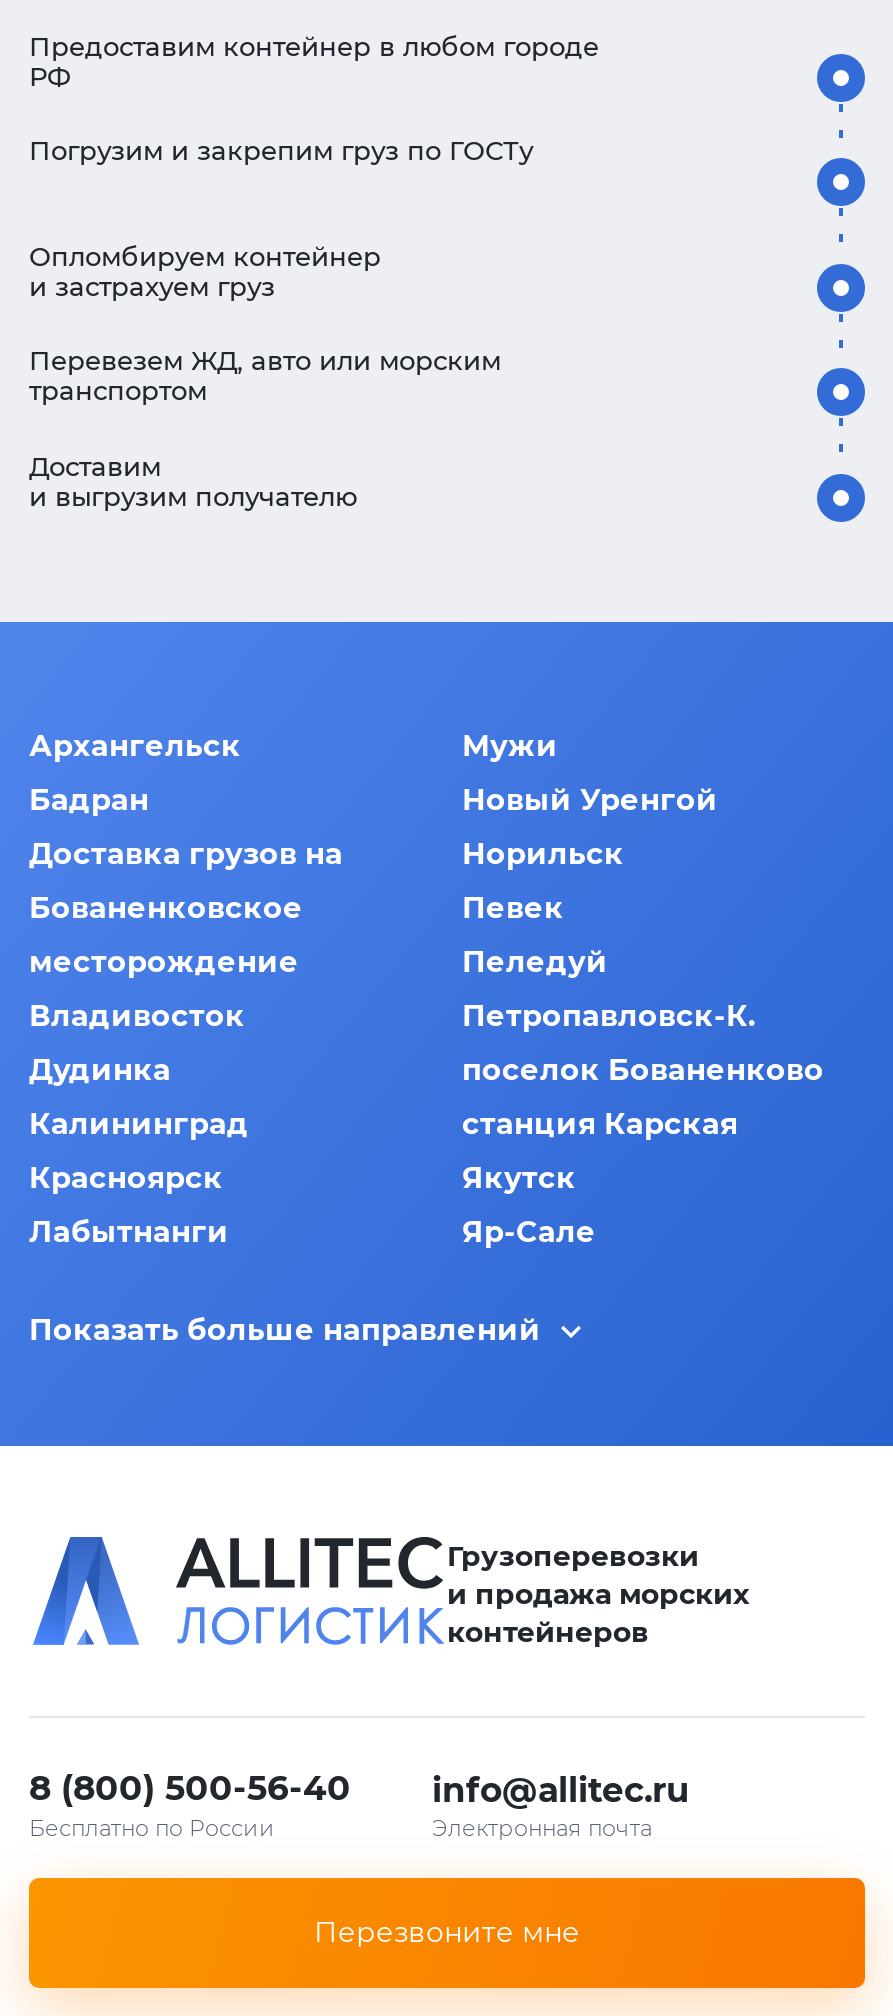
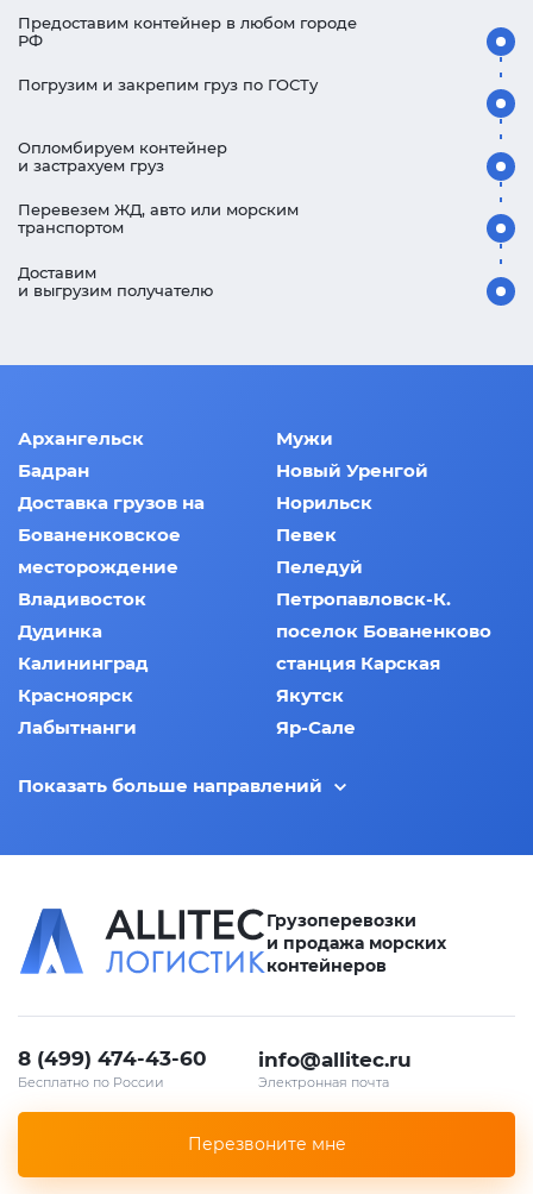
- 8 (800) 500-56-40
+ 8 (499) 474-43-60
